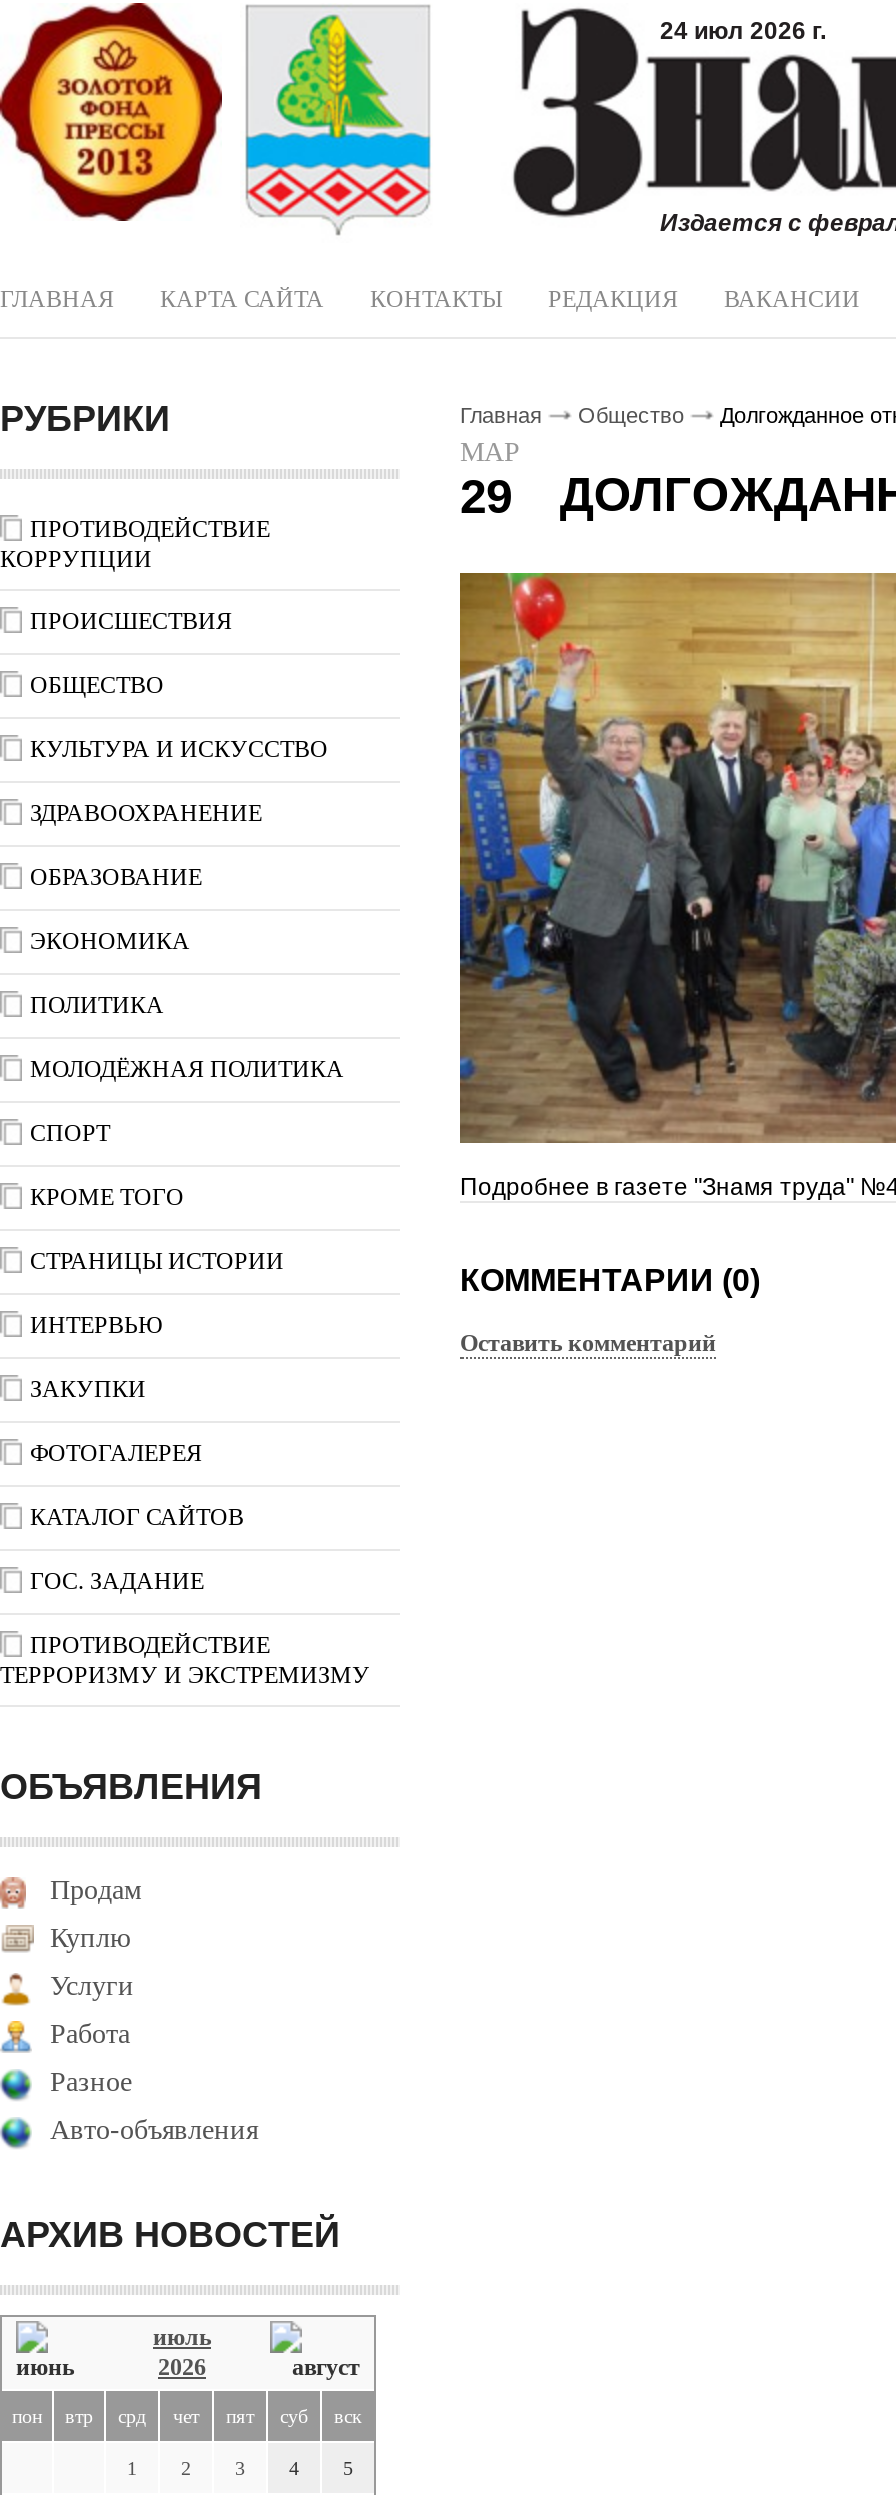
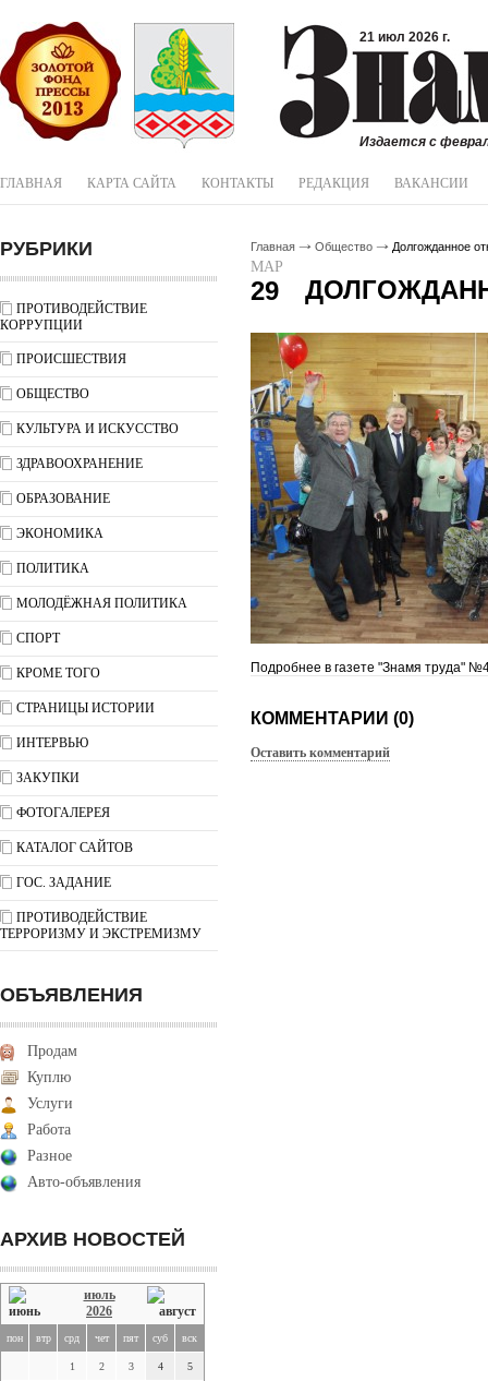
- 24 июл 2026 г.
+ 21 июл 2026 г.
